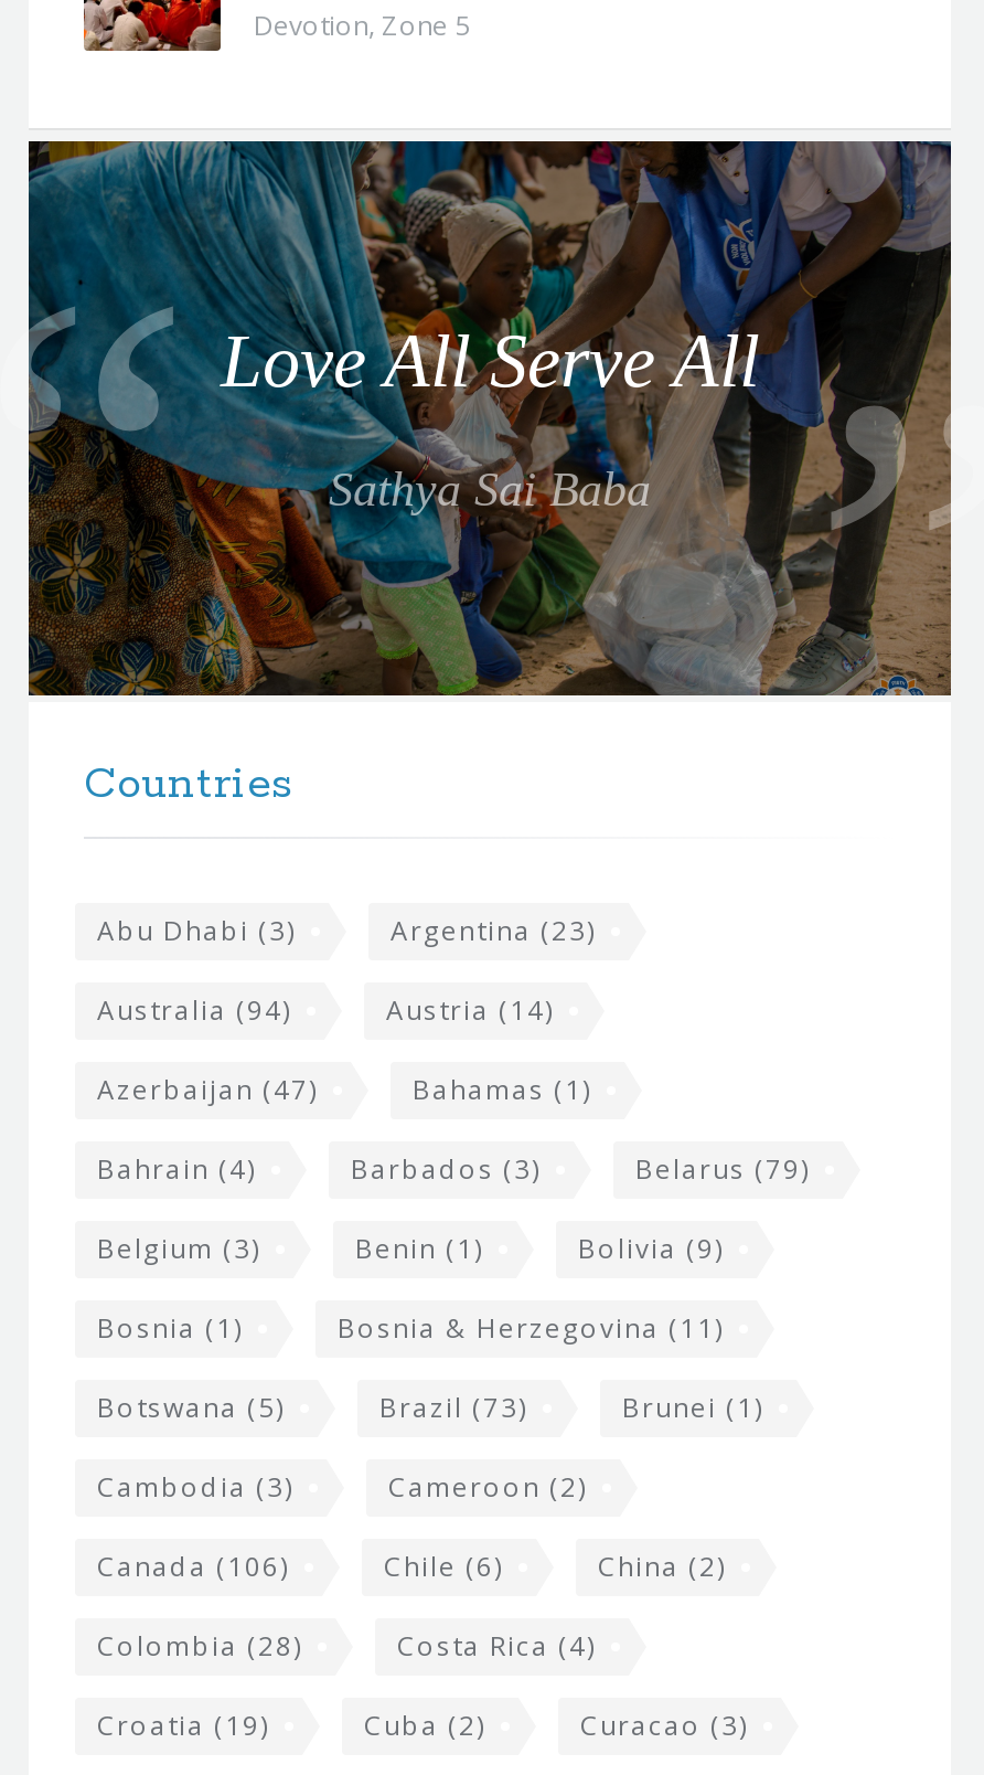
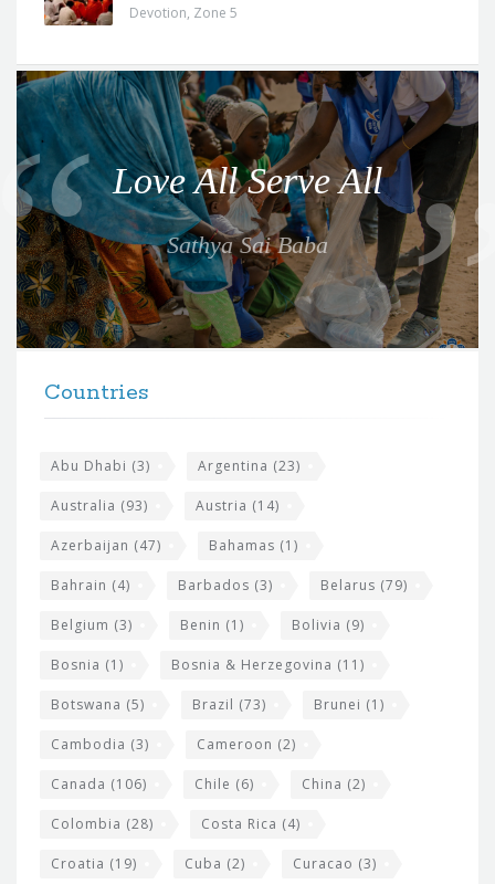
- Australia (94)
+ Australia (93)
